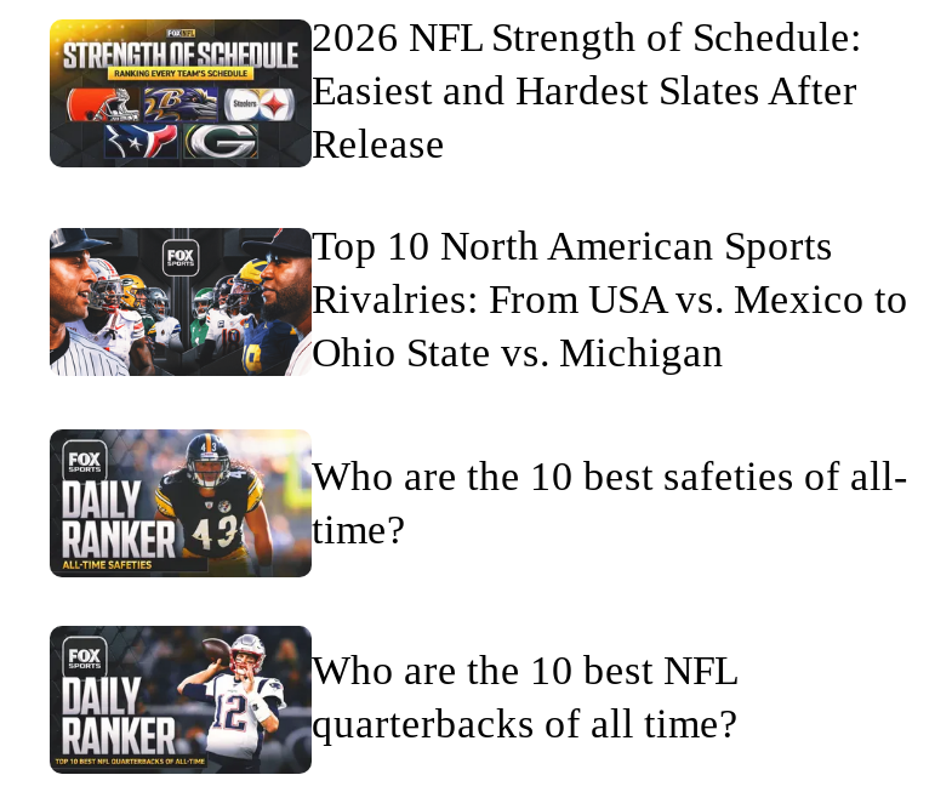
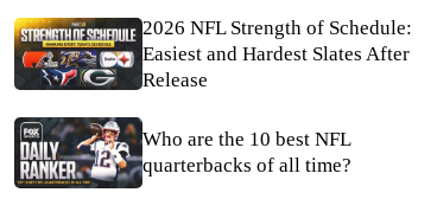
- [image]
- Top 10 North American Sports
- Rivalries: From USA vs. Mexico to
- Ohio State vs. Michigan
- Who are the 10 best safeties of all-
- time?

- [image]
